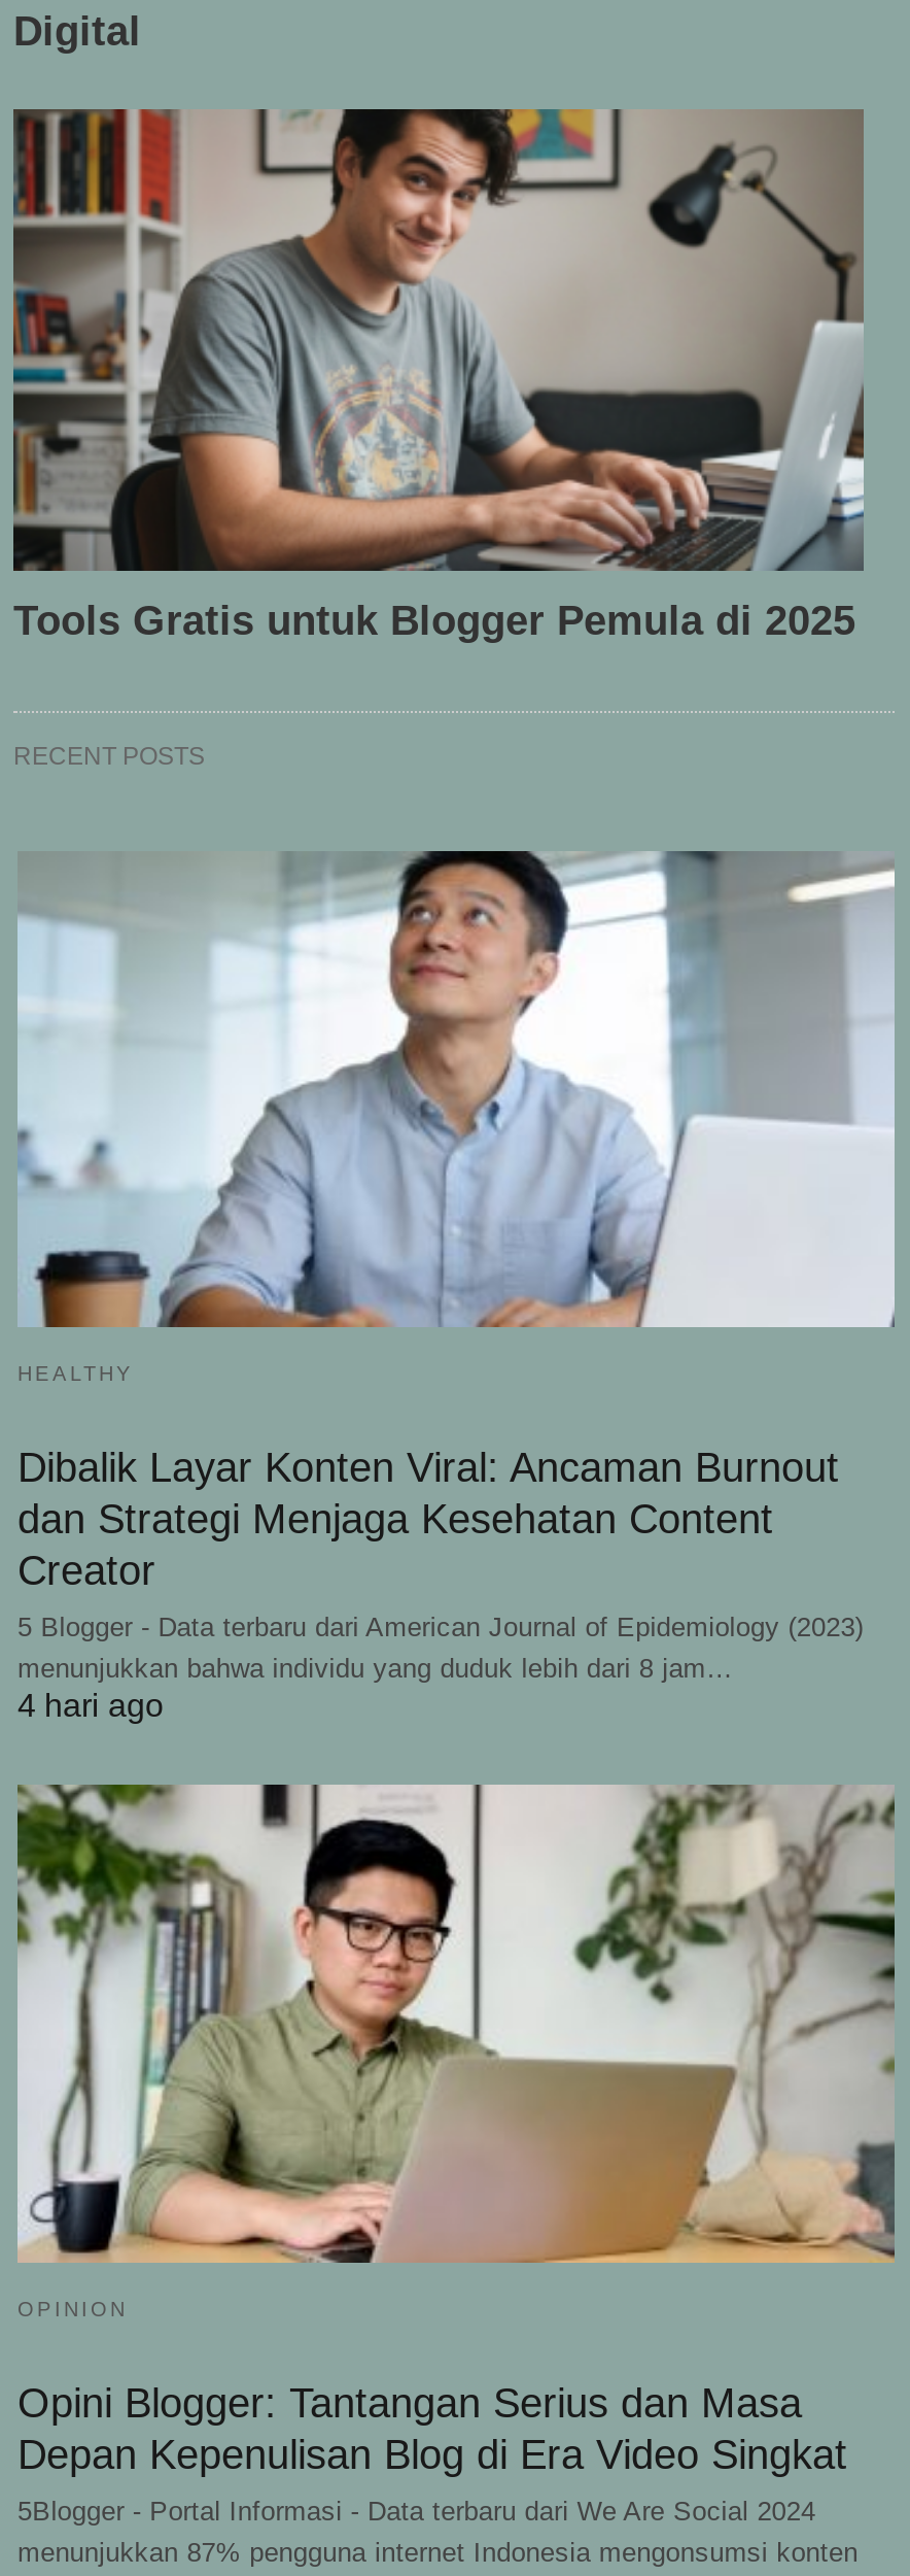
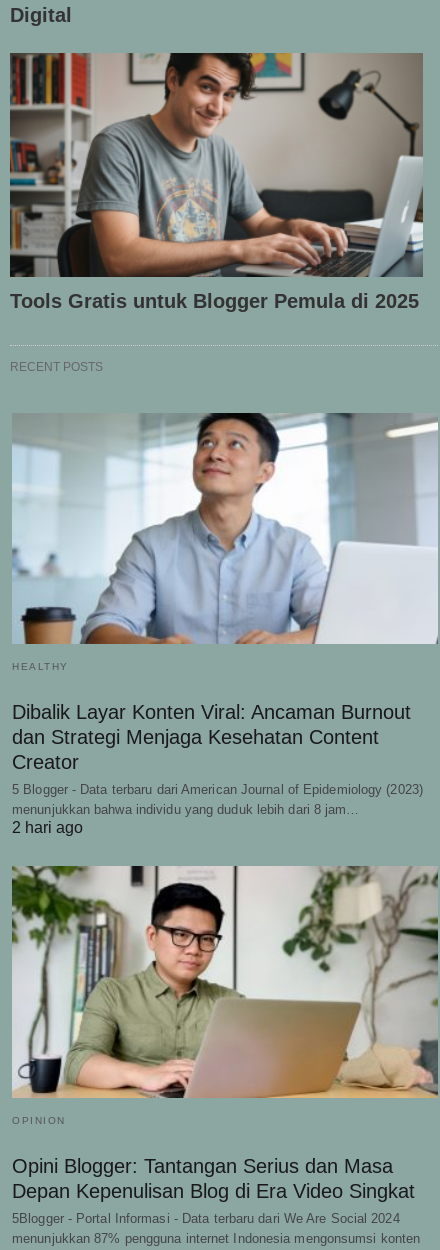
- 4 hari ago
+ 2 hari ago
